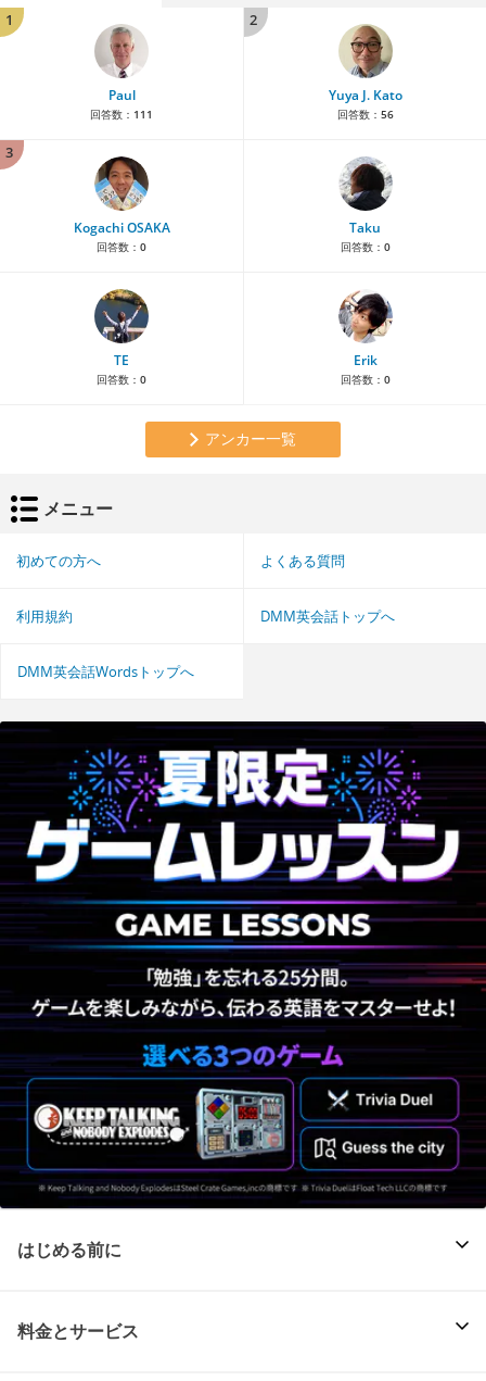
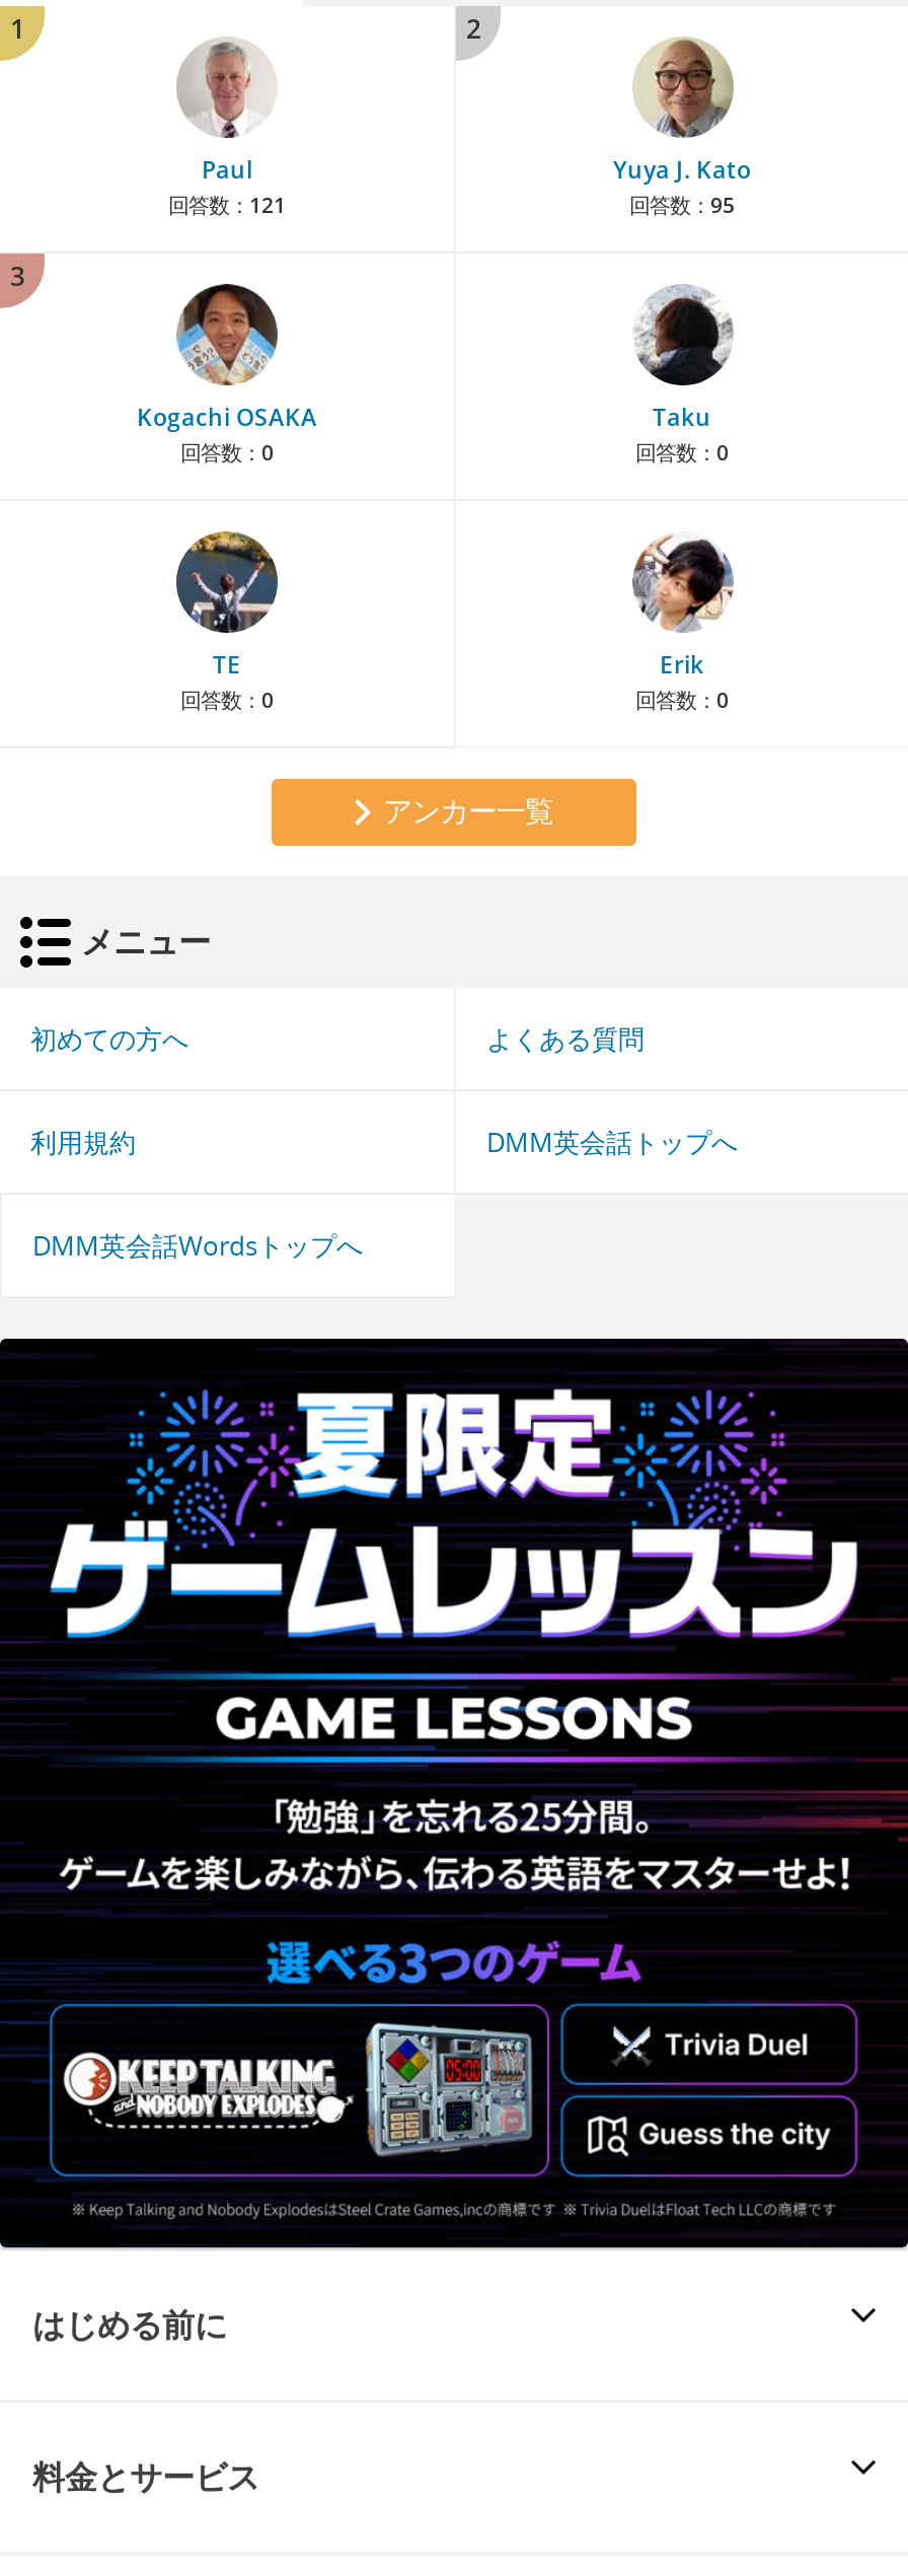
- 回答数：111
+ 回答数：121

- 回答数：56
+ 回答数：95
